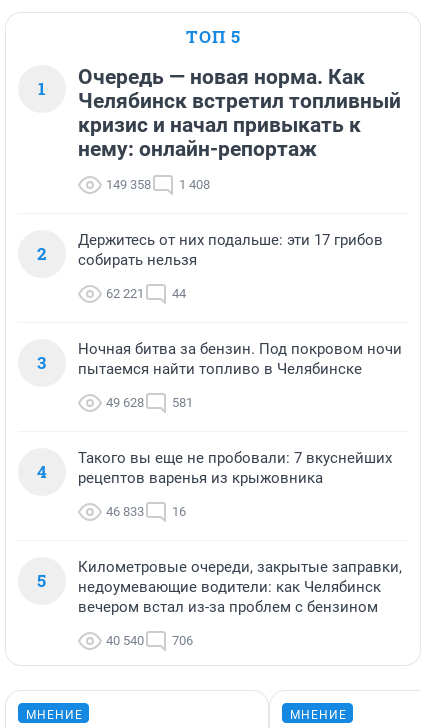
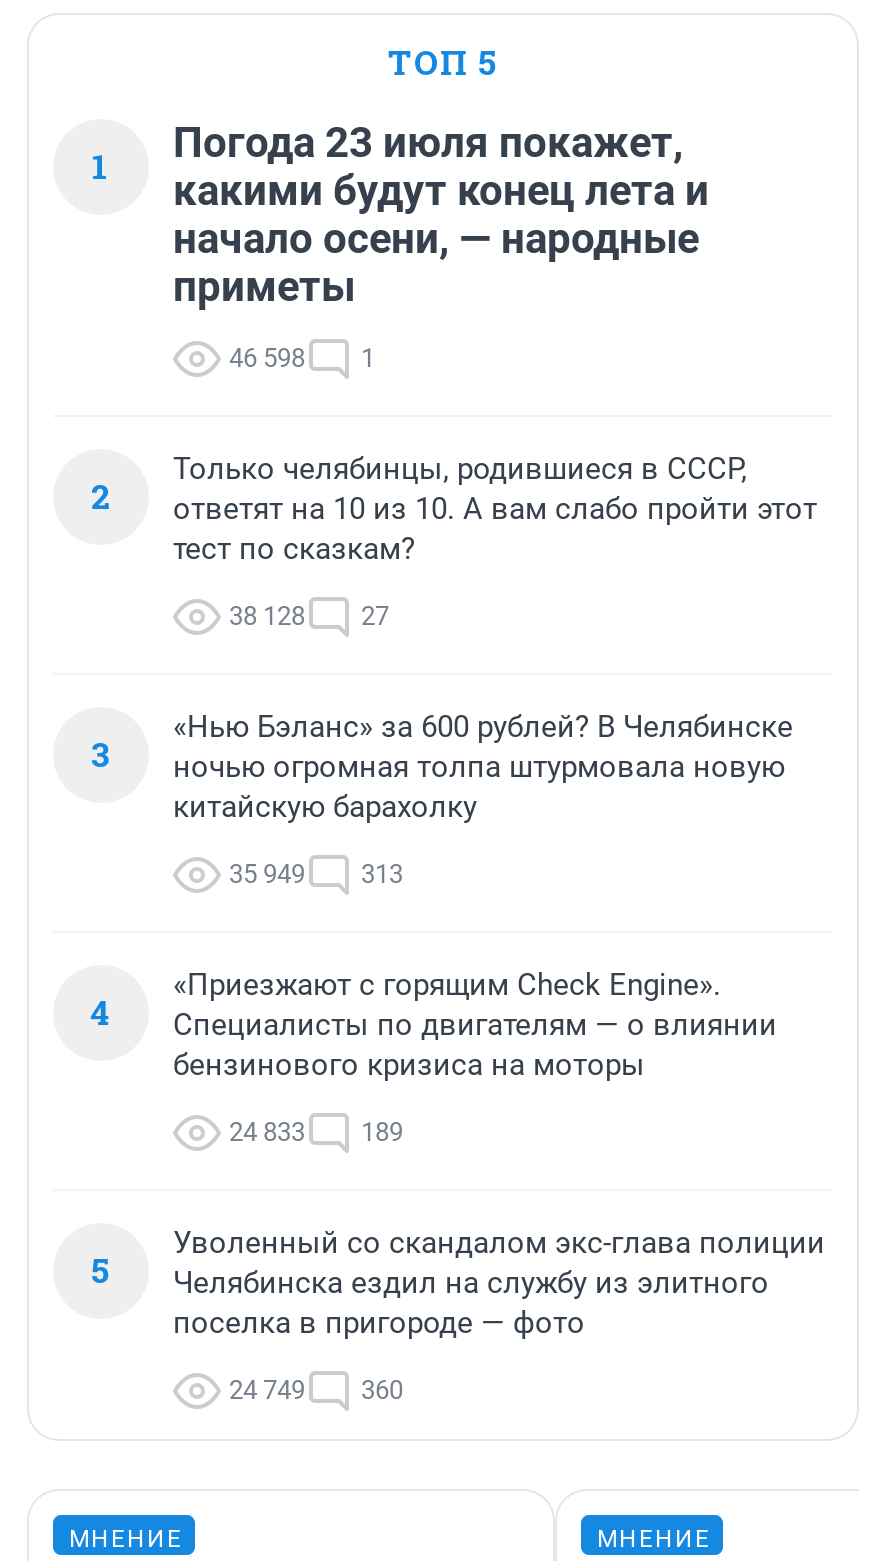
- Очередь — новая норма. Как
- Челябинск встретил топливный
- кризис и начал привыкать к
- нему: онлайн-репортаж
+ Погода 23 июля покажет,
+ какими будут конец лета и
+ начало осени, — народные
+ приметы

- 149 358
- 1 408
+ 46 598
+ 1

- Держитесь от них подальше: эти 17 грибов
- собирать нельзя
+ Только челябинцы, родившиеся в СССР,
+ ответят на 10 из 10. А вам слабо пройти этот
+ тест по сказкам?

- 62 221
- 44
+ 38 128
+ 27

- Ночная битва за бензин. Под покровом ночи
- пытаемся найти топливо в Челябинске
+ «Нью Бэланс» за 600 рублей? В Челябинске
+ ночью огромная толпа штурмовала новую
+ китайскую барахолку

- 49 628
- 581
+ 35 949
+ 313

- Такого вы еще не пробовали: 7 вкуснейших
- рецептов варенья из крыжовника
+ «Приезжают с горящим Check Engine».
+ Специалисты по двигателям — о влиянии
+ бензинового кризиса на моторы

- 46 833
- 16
+ 24 833
+ 189

- Километровые очереди, закрытые заправки,
- недоумевающие водители: как Челябинск
- вечером встал из-за проблем с бензином
+ Уволенный со скандалом экс-глава полиции
+ Челябинска ездил на службу из элитного
+ поселка в пригороде — фото

- 40 540
- 706
+ 24 749
+ 360
